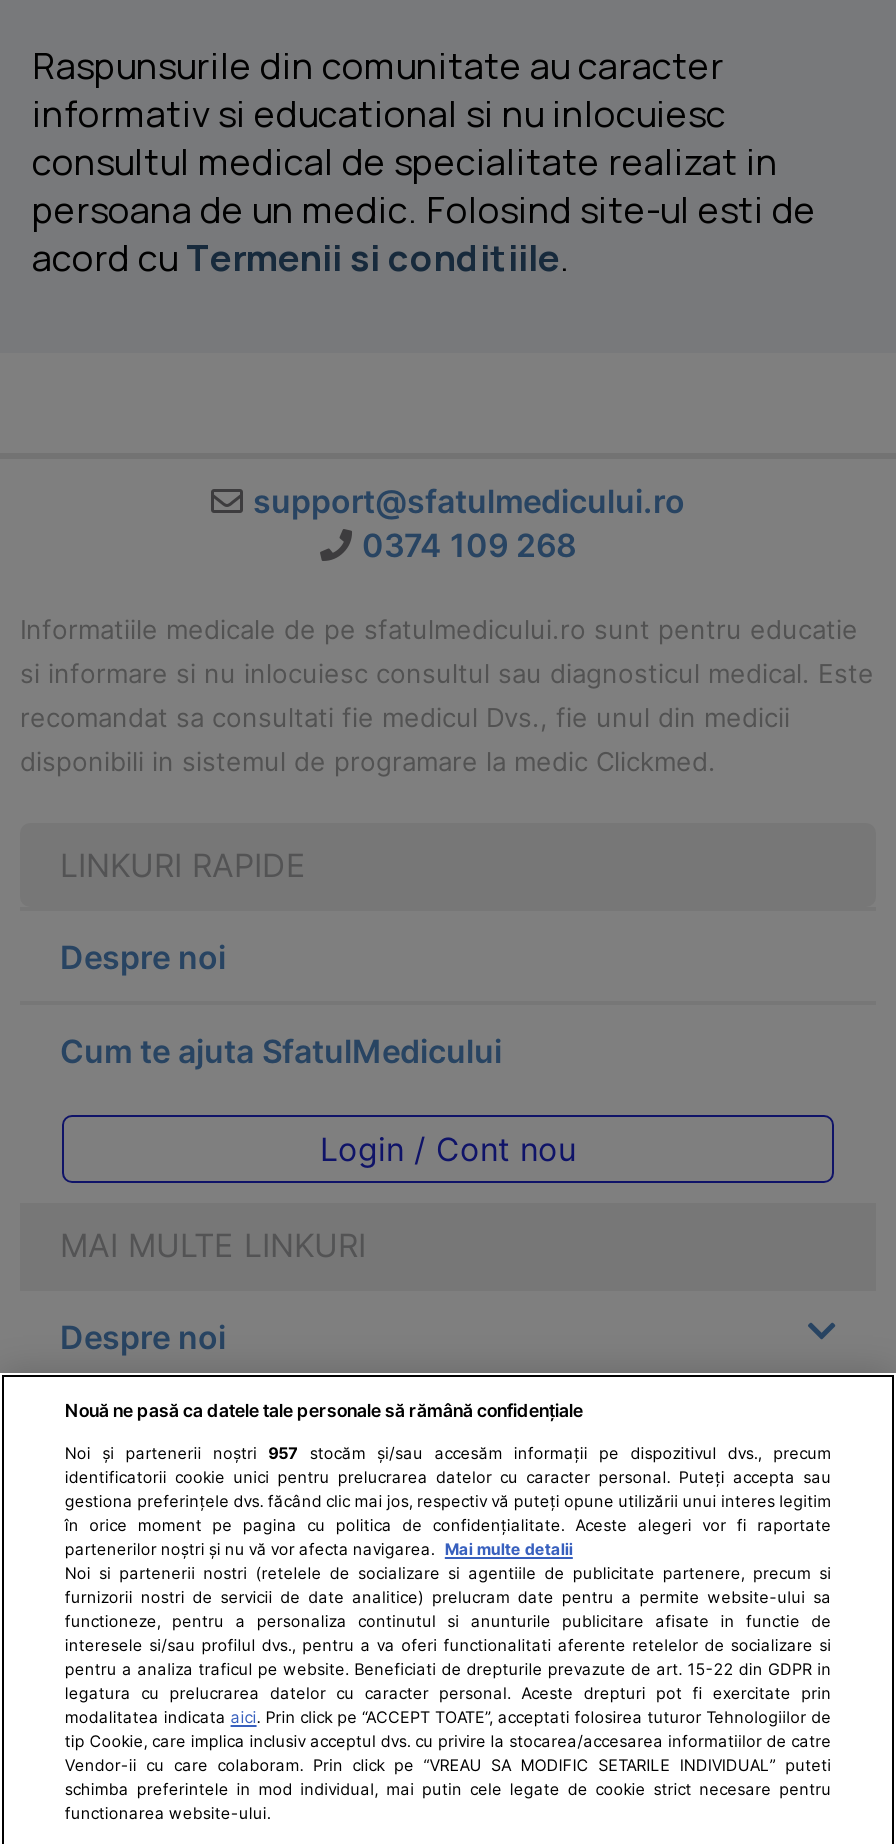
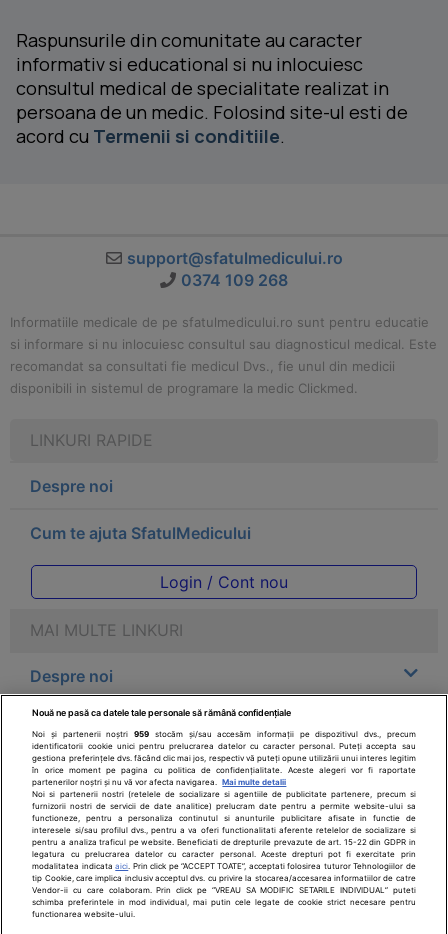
- Noi și partenerii noștri 957 stocăm și/sau accesăm informații pe dispozitivul dvs., precum
+ Noi și partenerii noștri 959 stocăm și/sau accesăm informații pe dispozitivul dvs., precum
